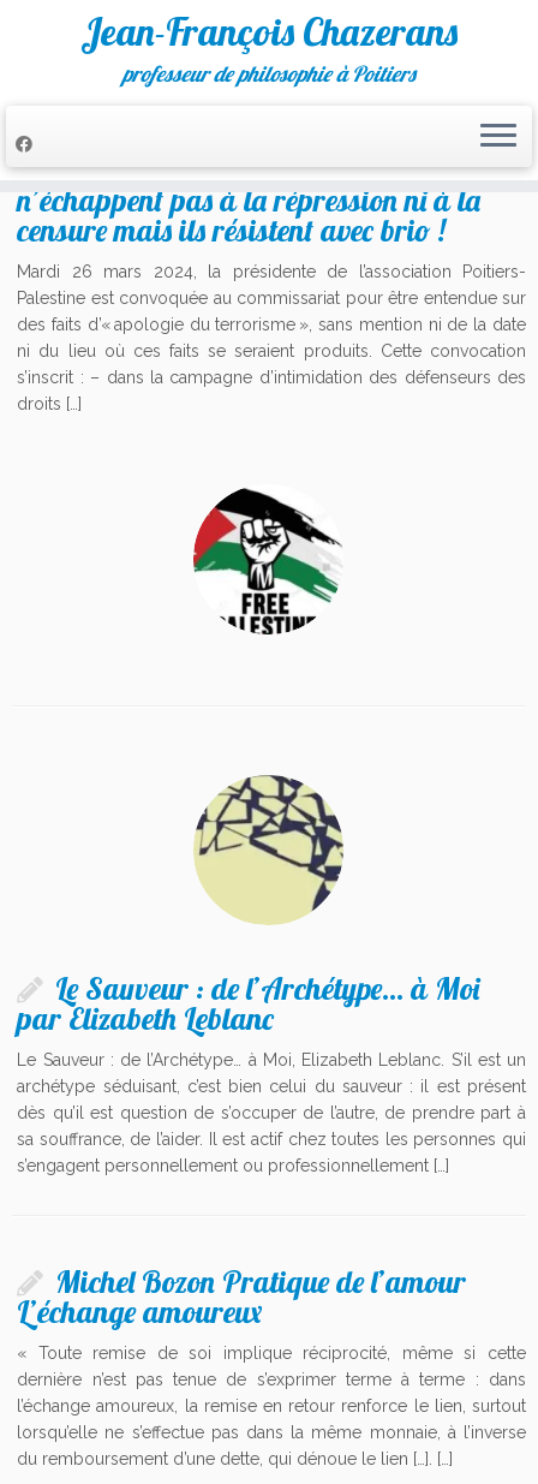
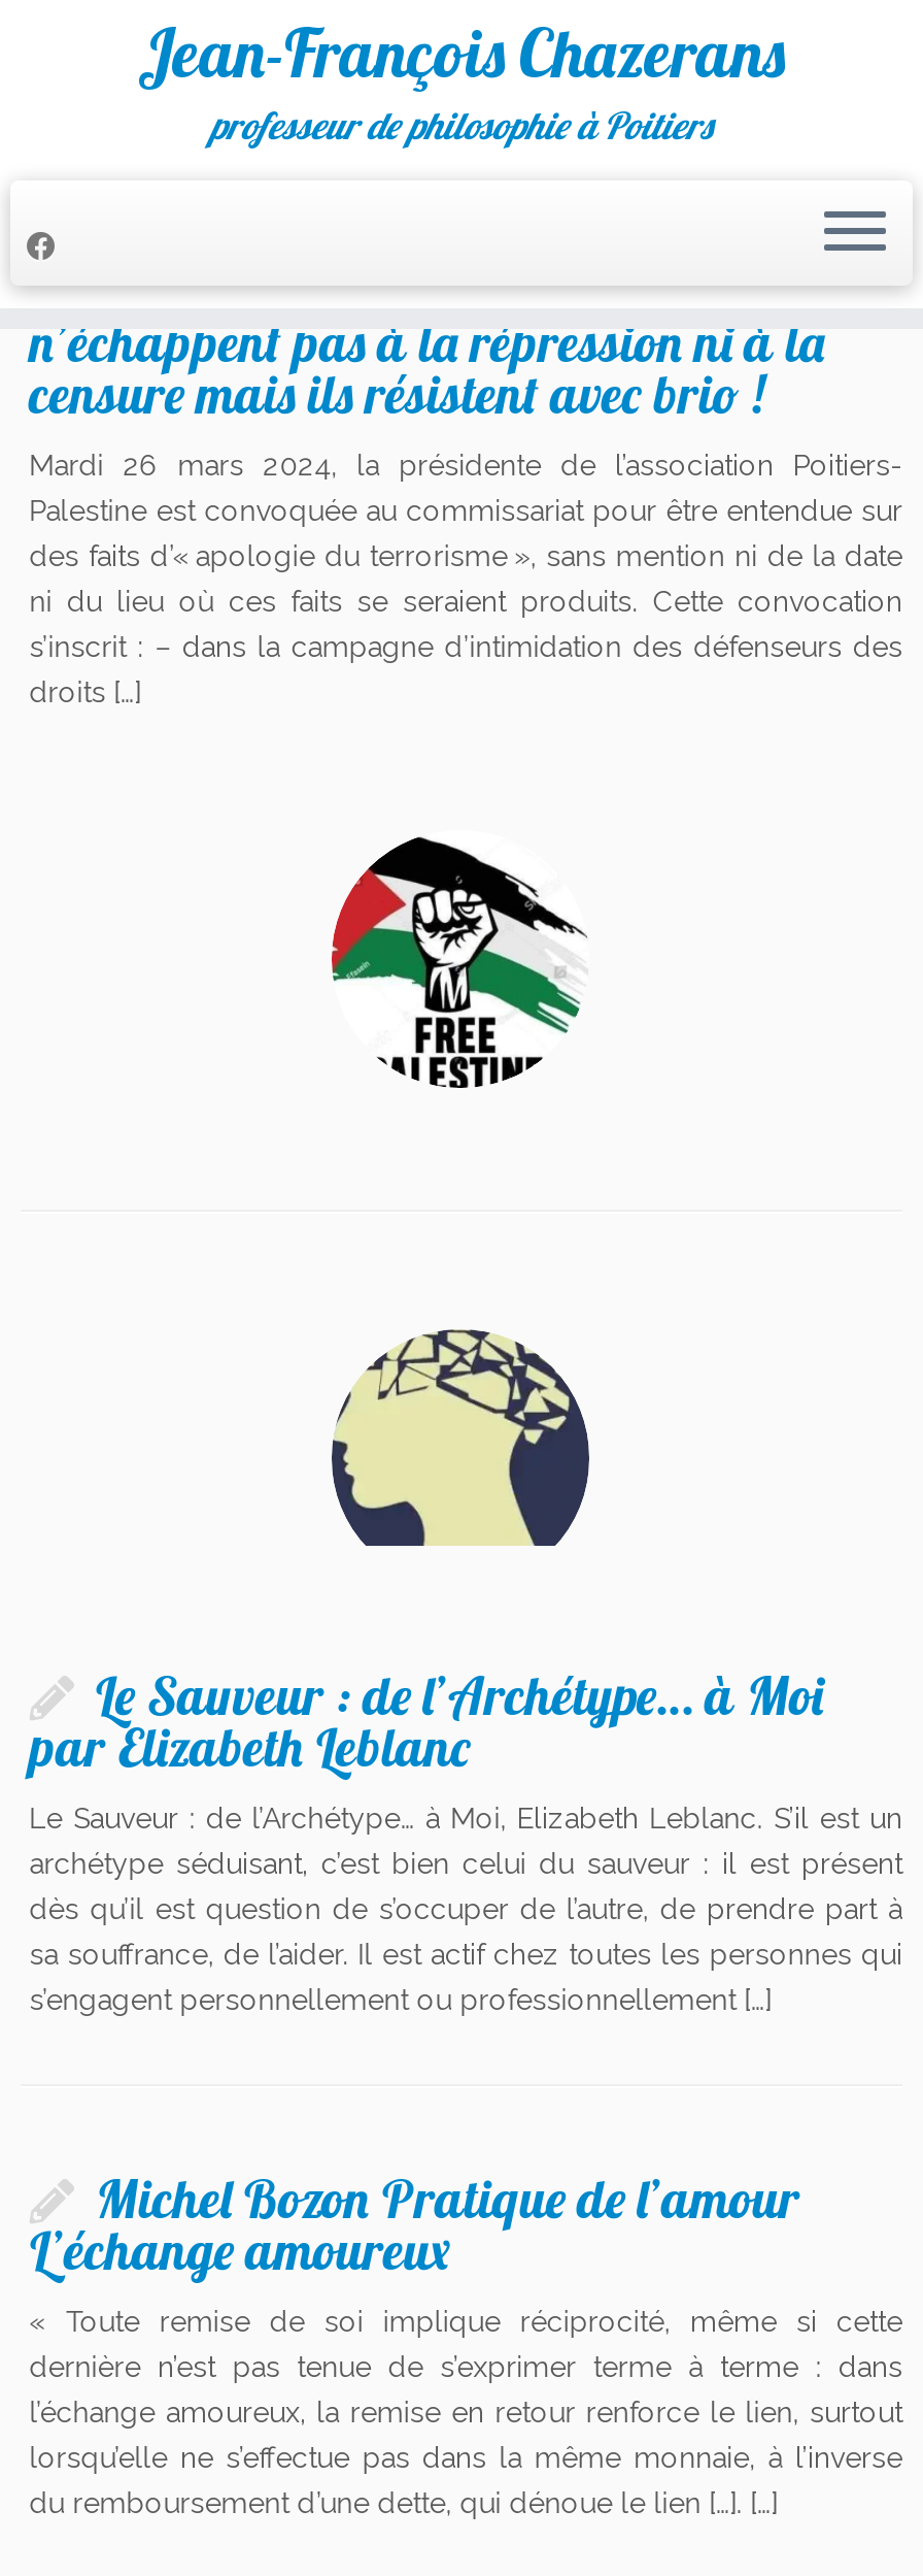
- [image]
+ [image]
